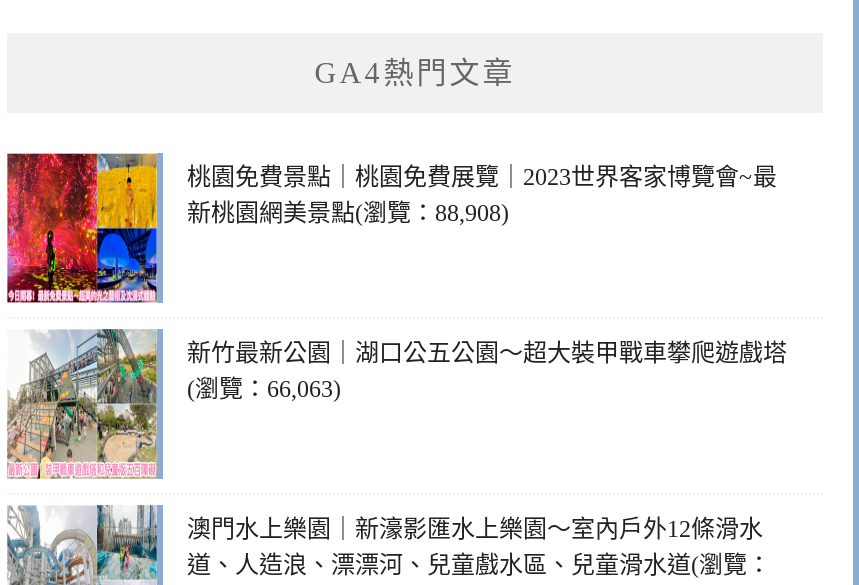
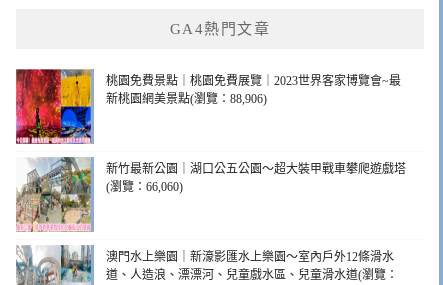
- 新桃園網美景點(瀏覽：88,908)
+ 新桃園網美景點(瀏覽：88,906)

- (瀏覽：66,063)
+ (瀏覽：66,060)
